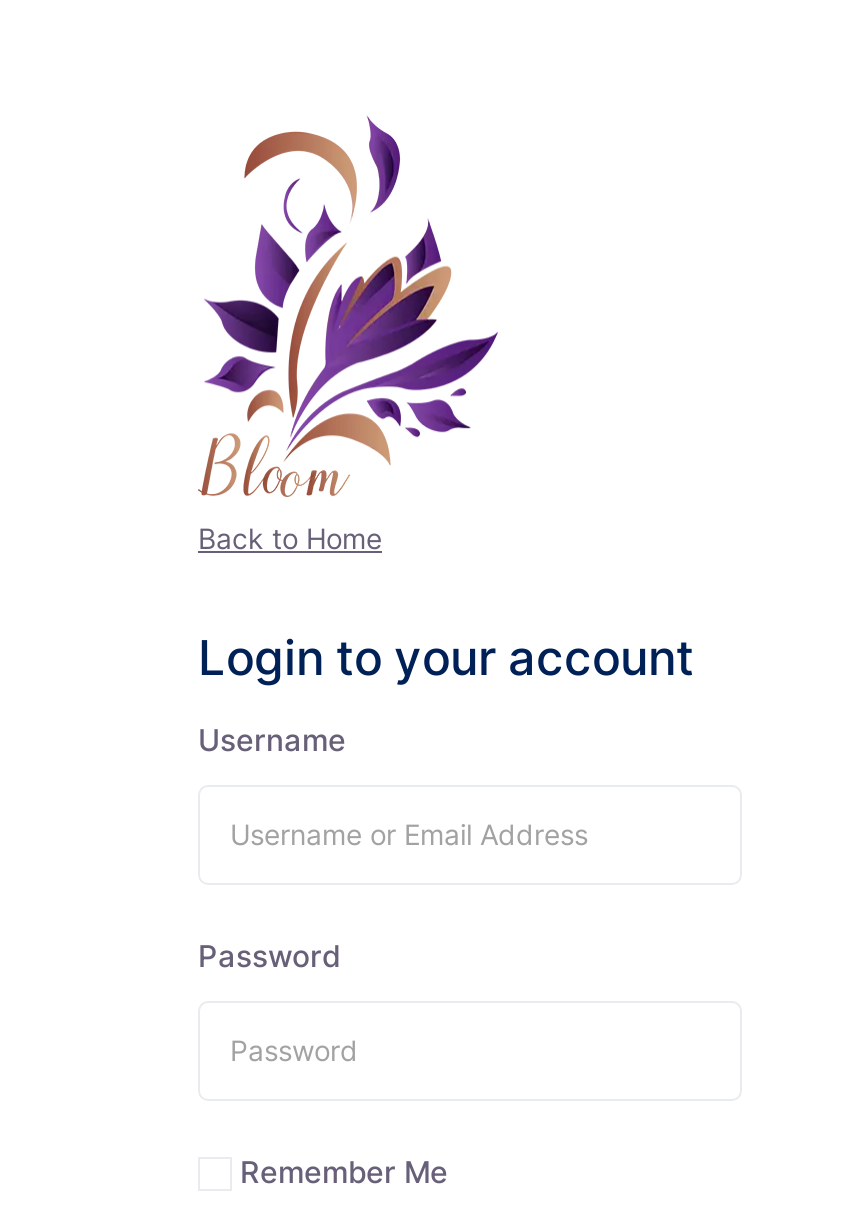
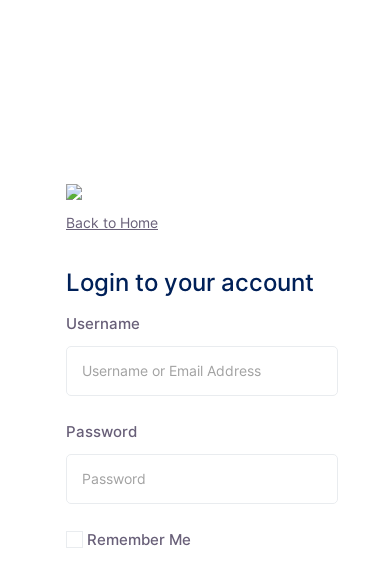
- [image]
